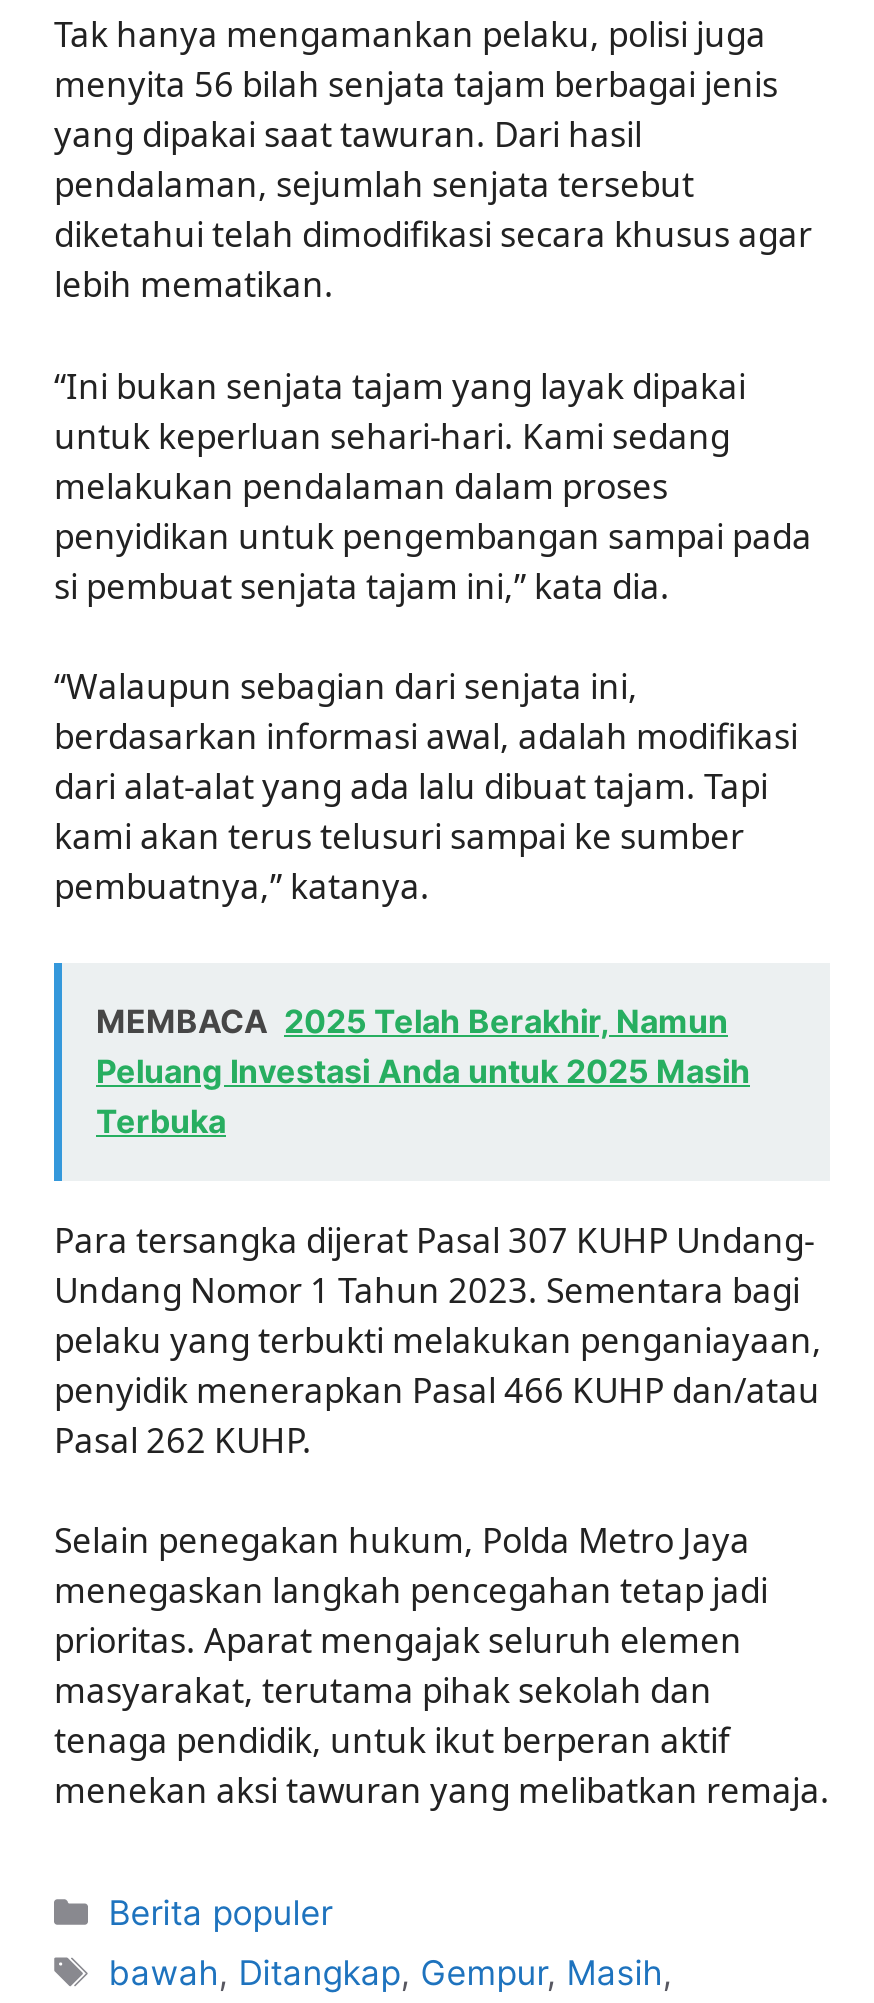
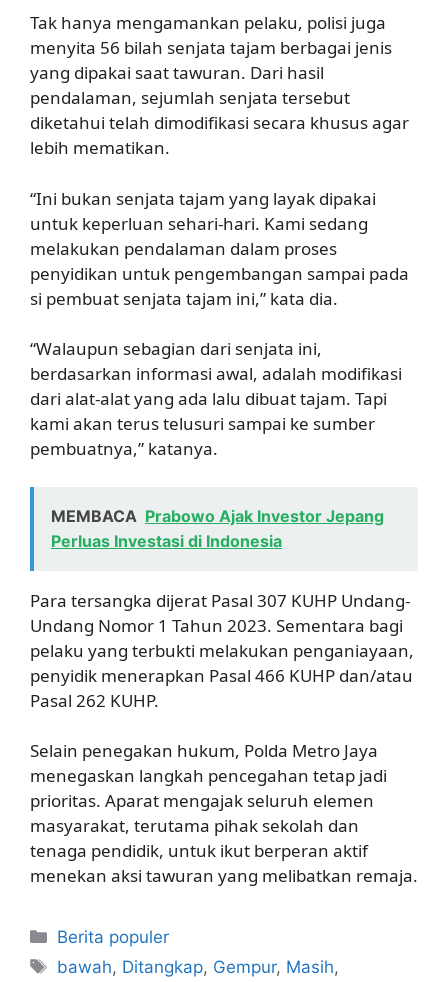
- MEMBACA 2025 Telah Berakhir, Namun
- Peluang Investasi Anda untuk 2025 Masih
- Terbuka
+ MEMBACA Prabowo Ajak Investor Jepang
+ Perluas Investasi di Indonesia
